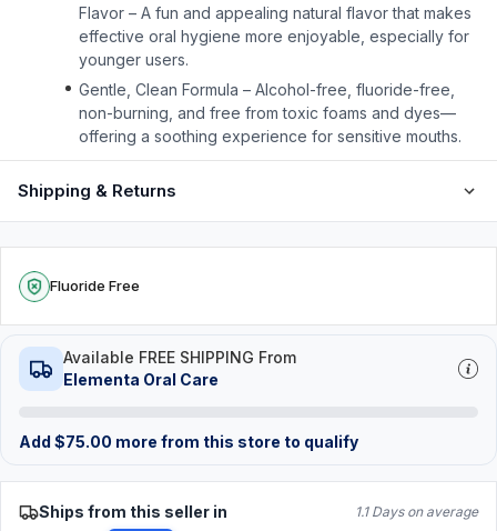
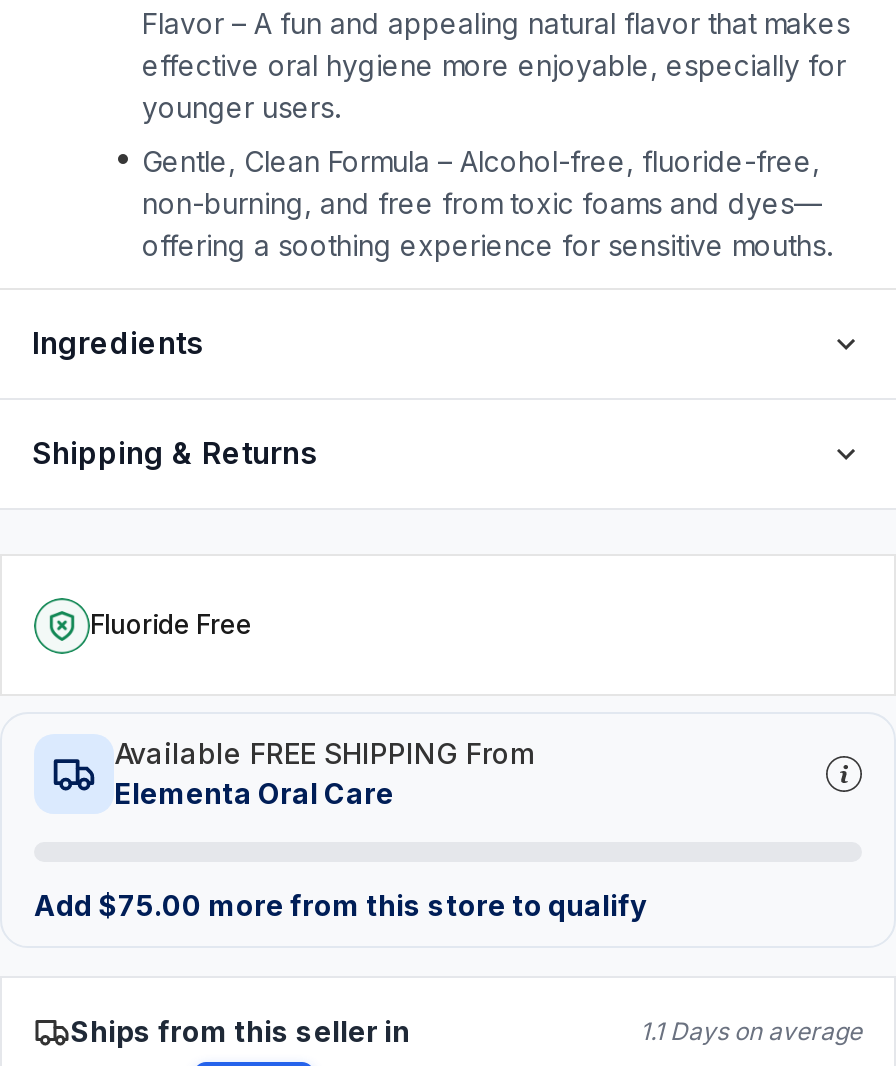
+ Ingredients
